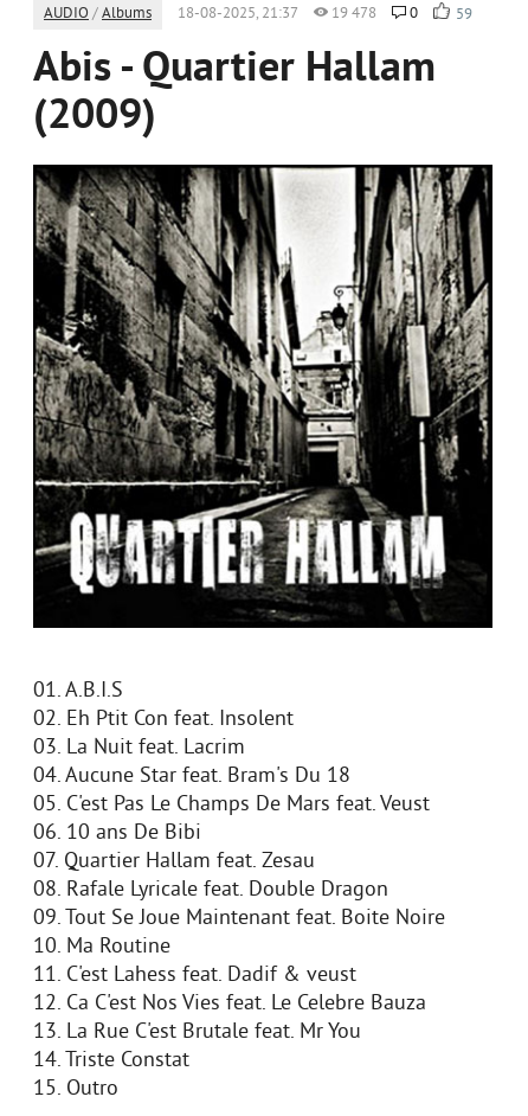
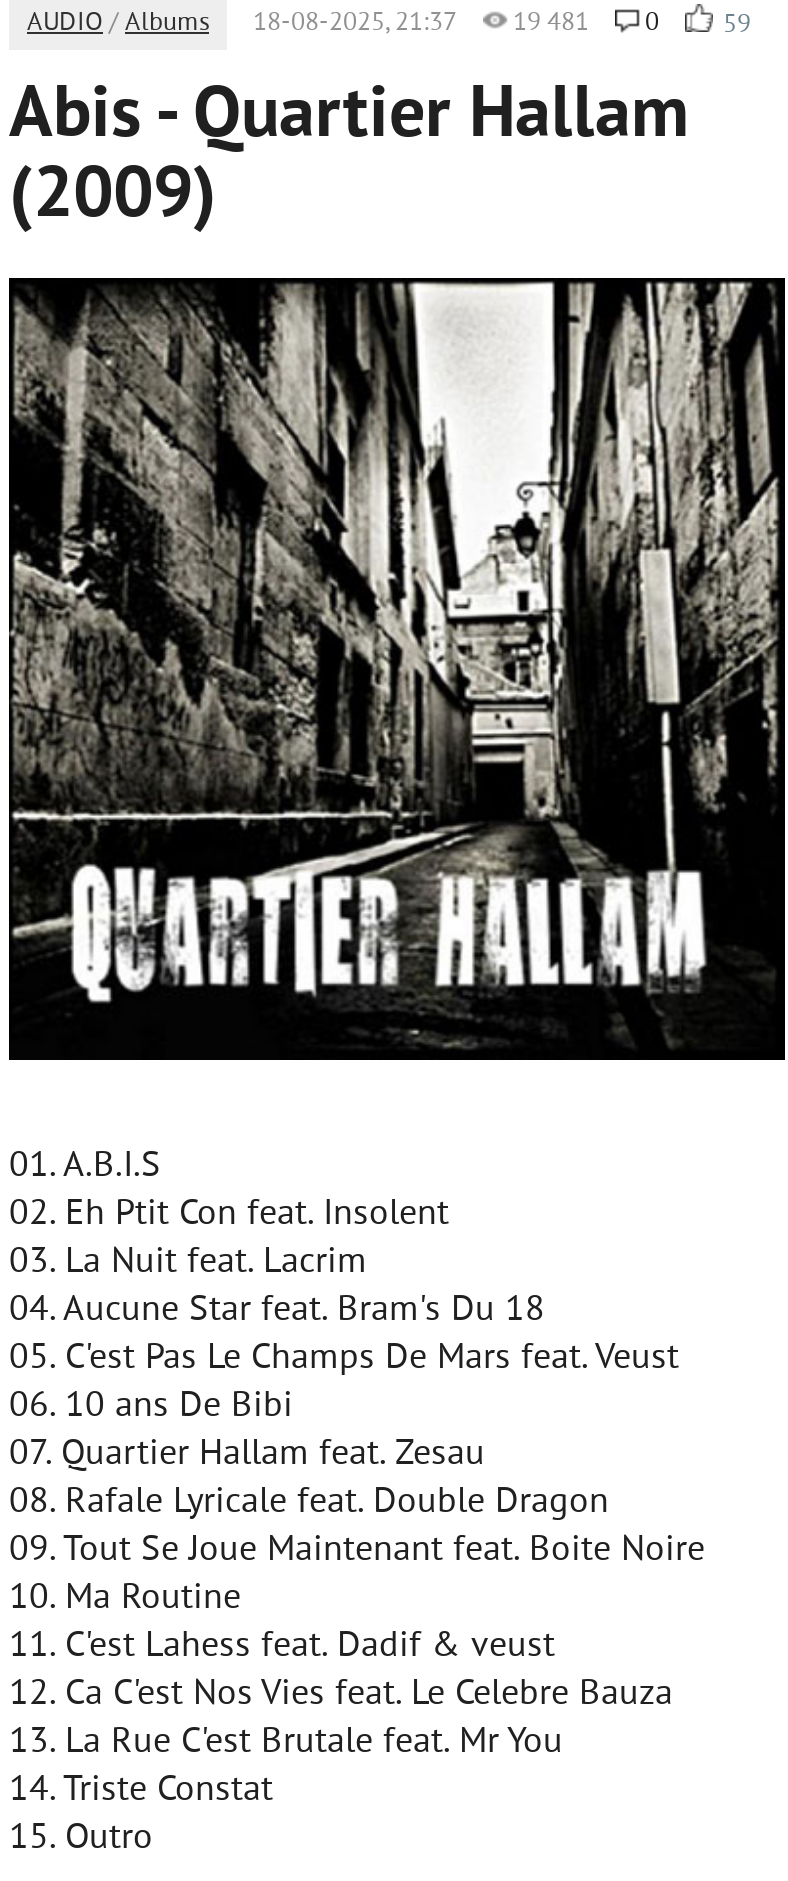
- AUDIO / Albums 18-08-2025, 21:37 19 478 0 59
+ AUDIO / Albums 18-08-2025, 21:37 19 481 0 59
